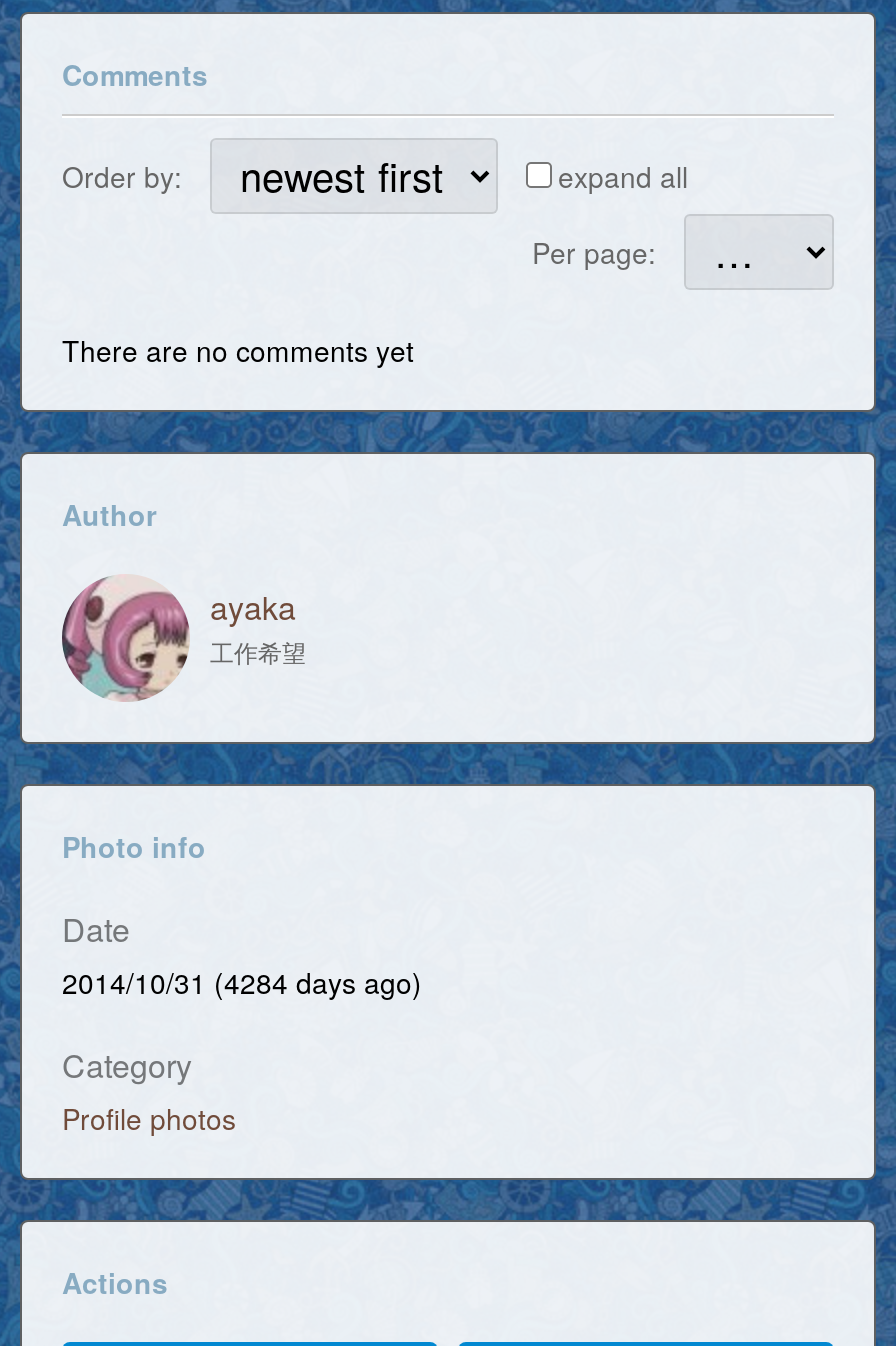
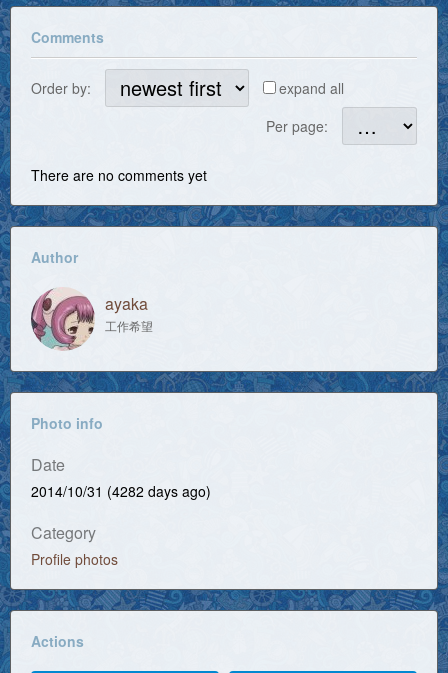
- 2014/10/31 (4284 days ago)
+ 2014/10/31 (4282 days ago)
